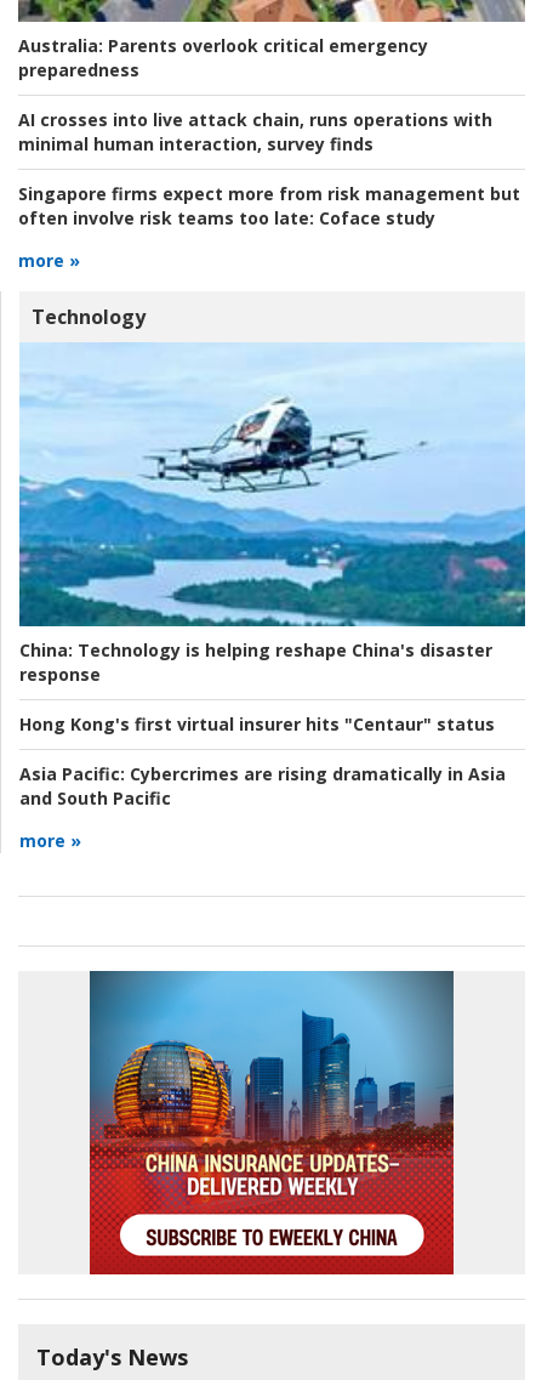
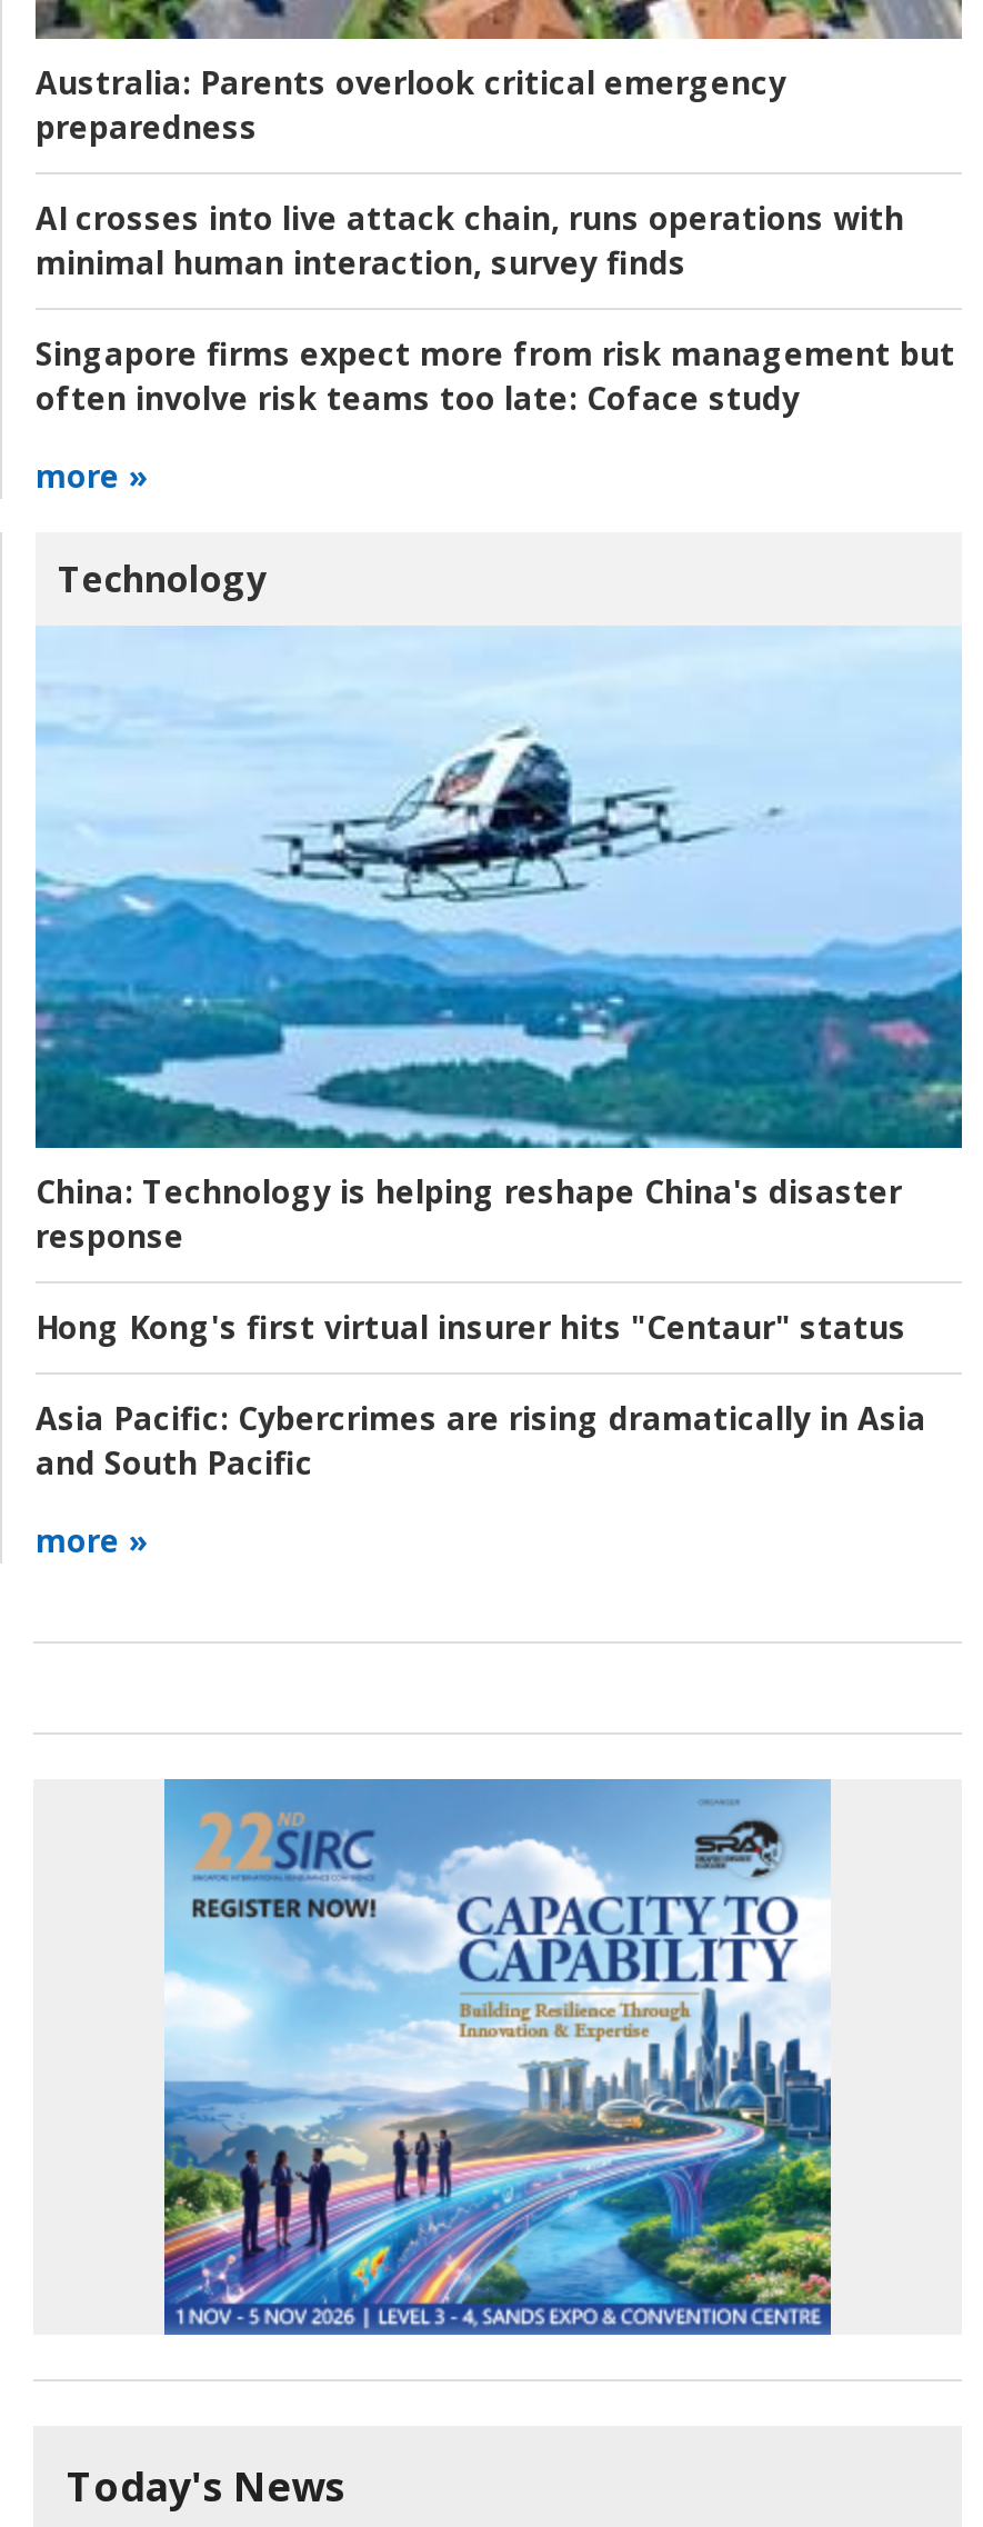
- [image]
+ [image]
